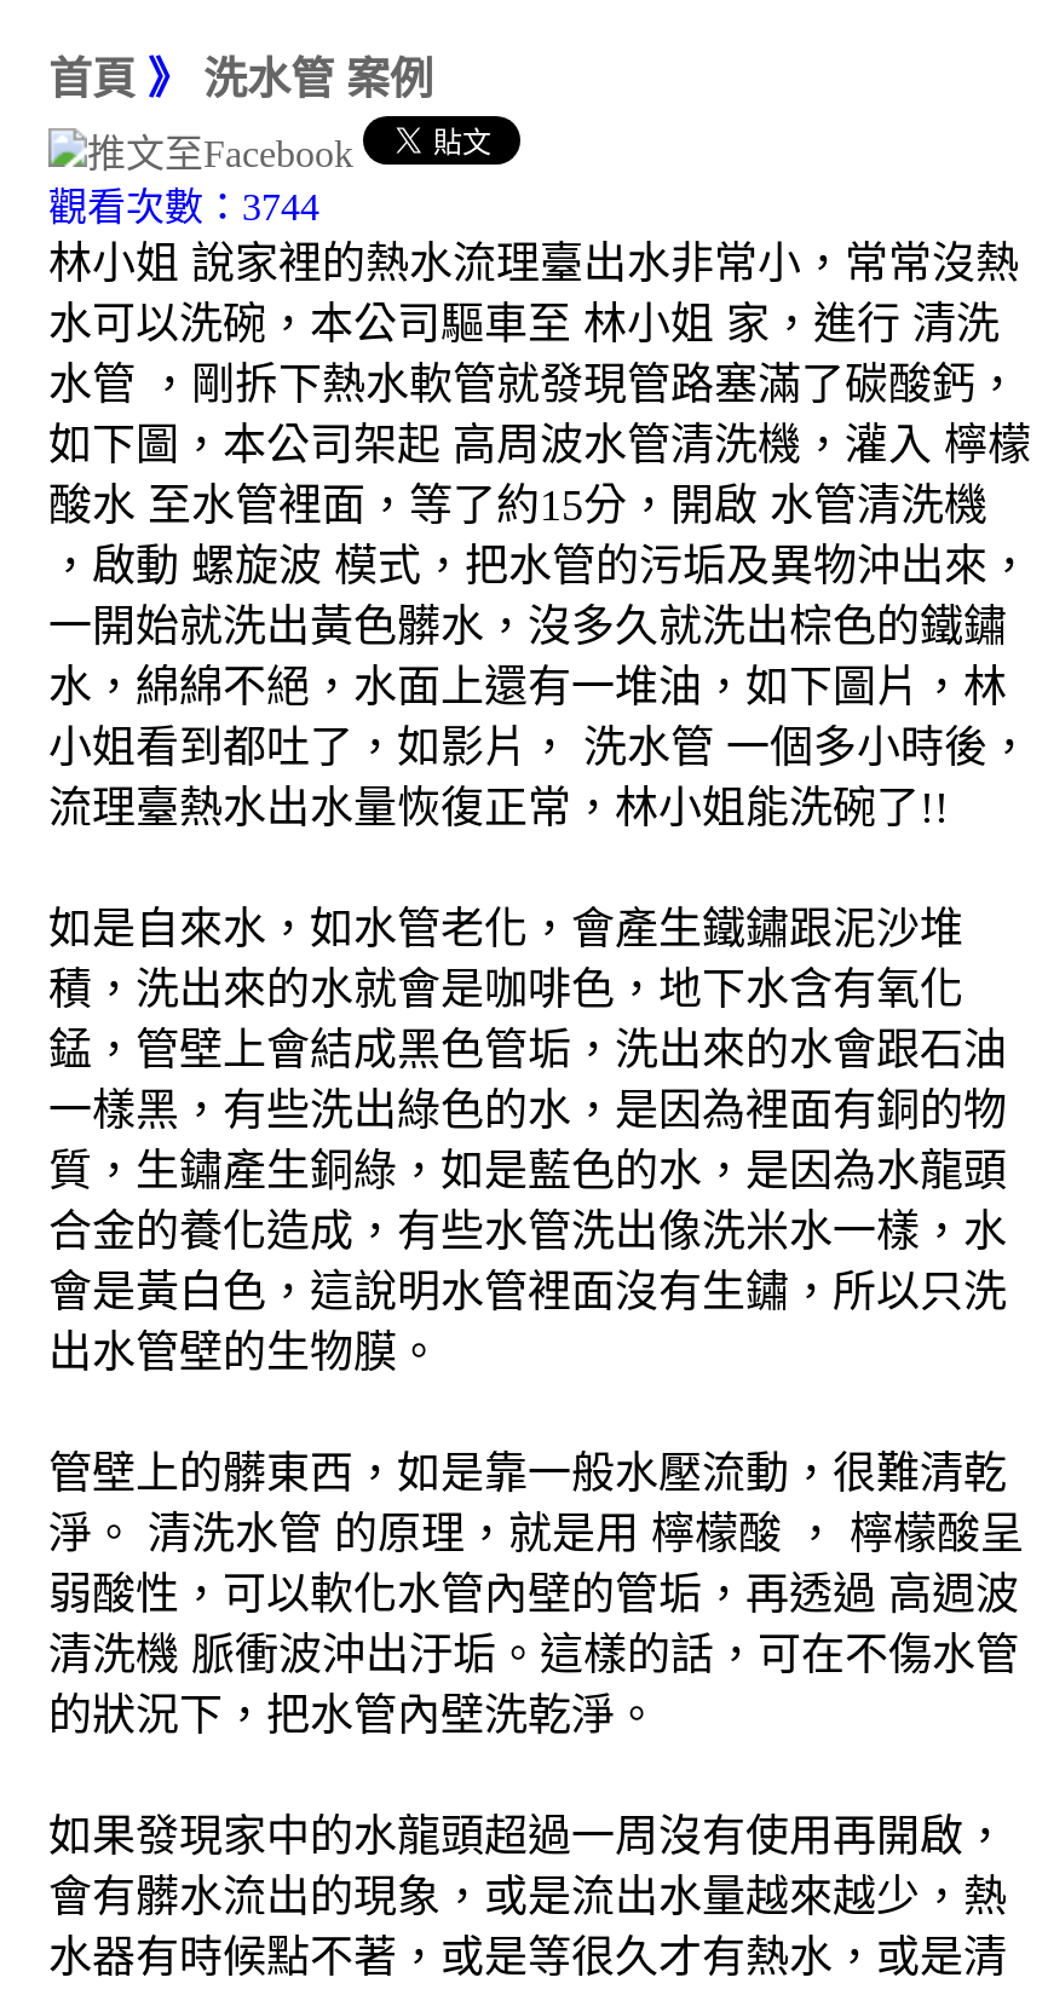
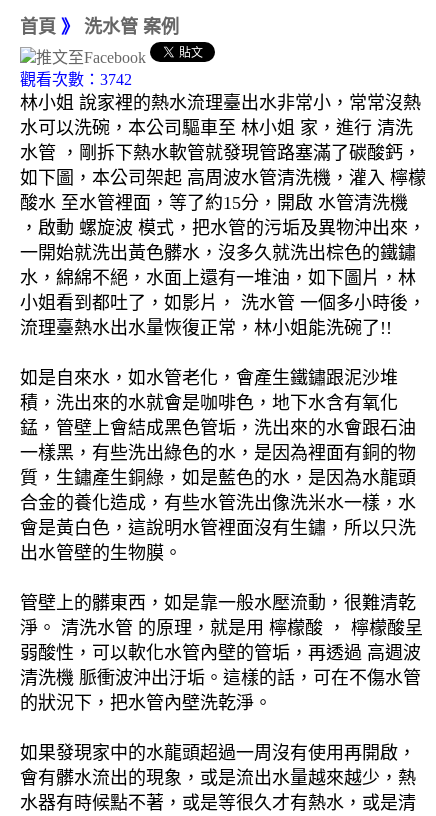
- 觀看次數：3744
+ 觀看次數：3742
